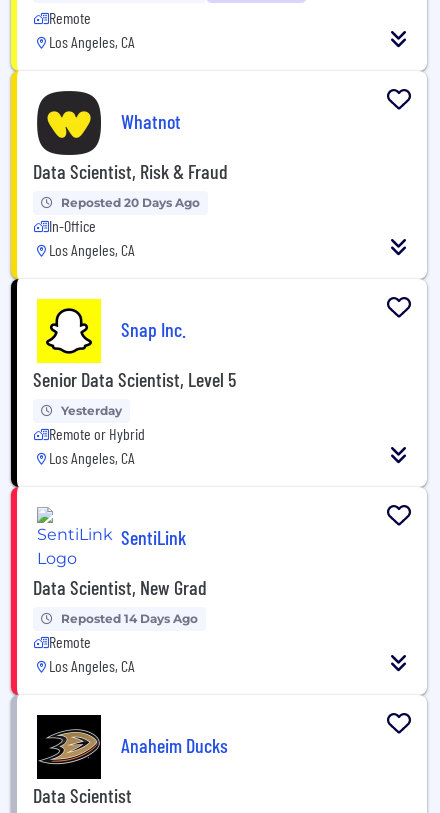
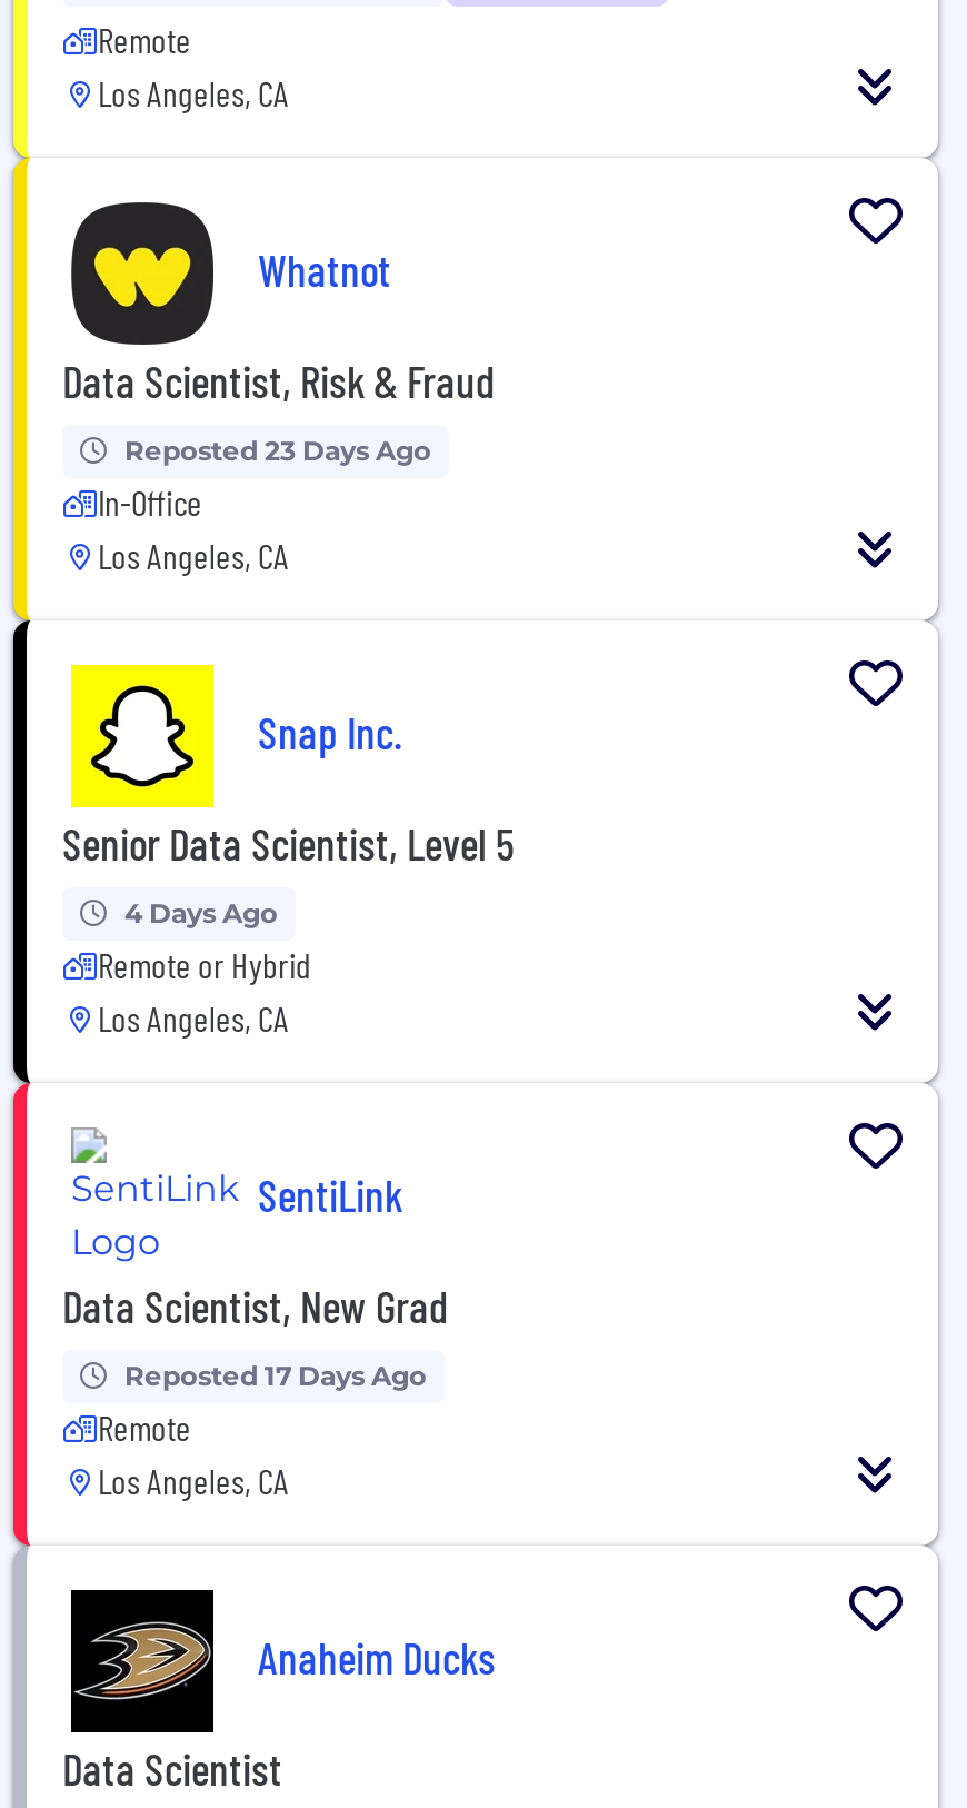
- Reposted 20 Days Ago
+ Reposted 23 Days Ago

- Yesterday
+ 4 Days Ago

- Reposted 14 Days Ago
+ Reposted 17 Days Ago
